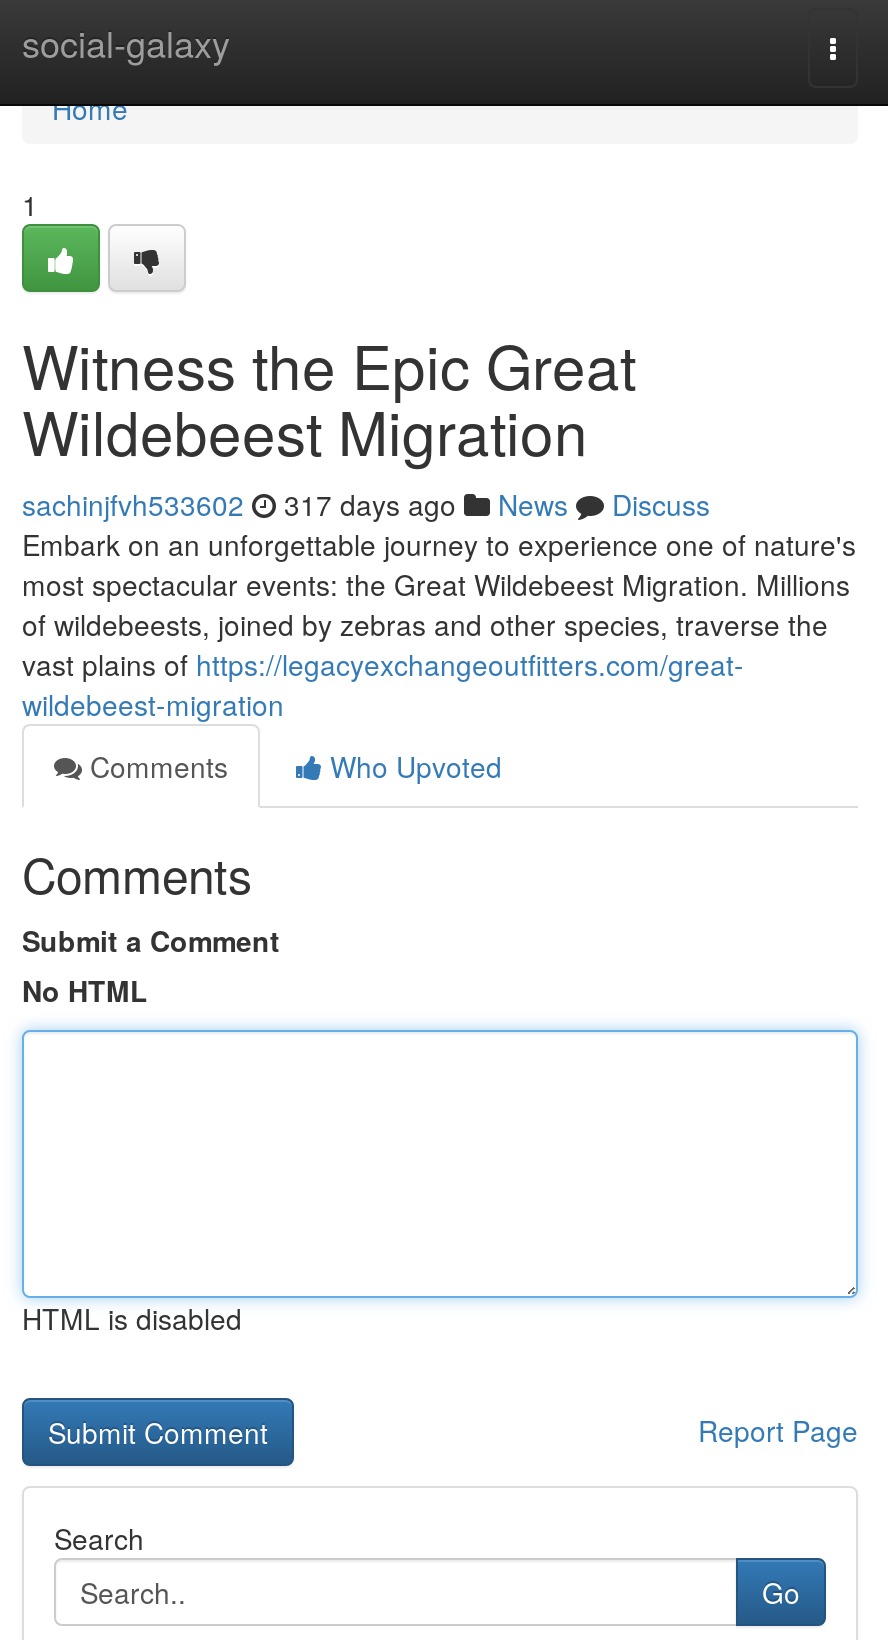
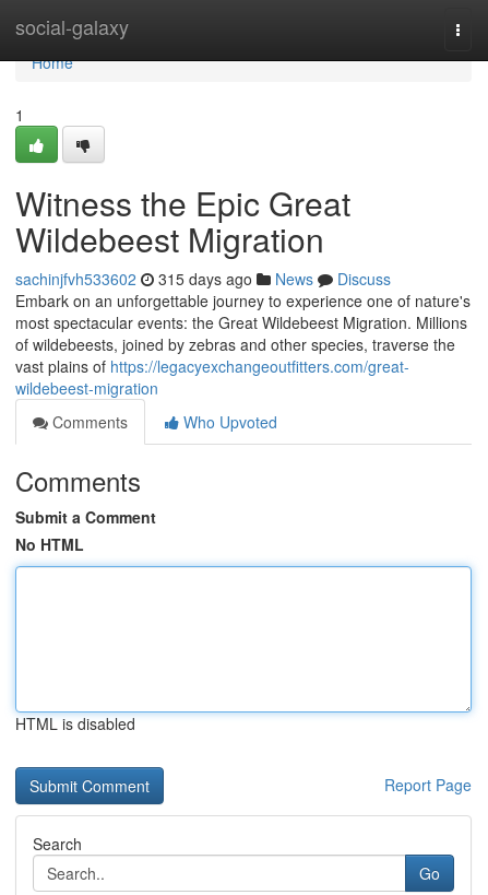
- sachinjfvh533602 317 days ago News Discuss
+ sachinjfvh533602 315 days ago News Discuss
